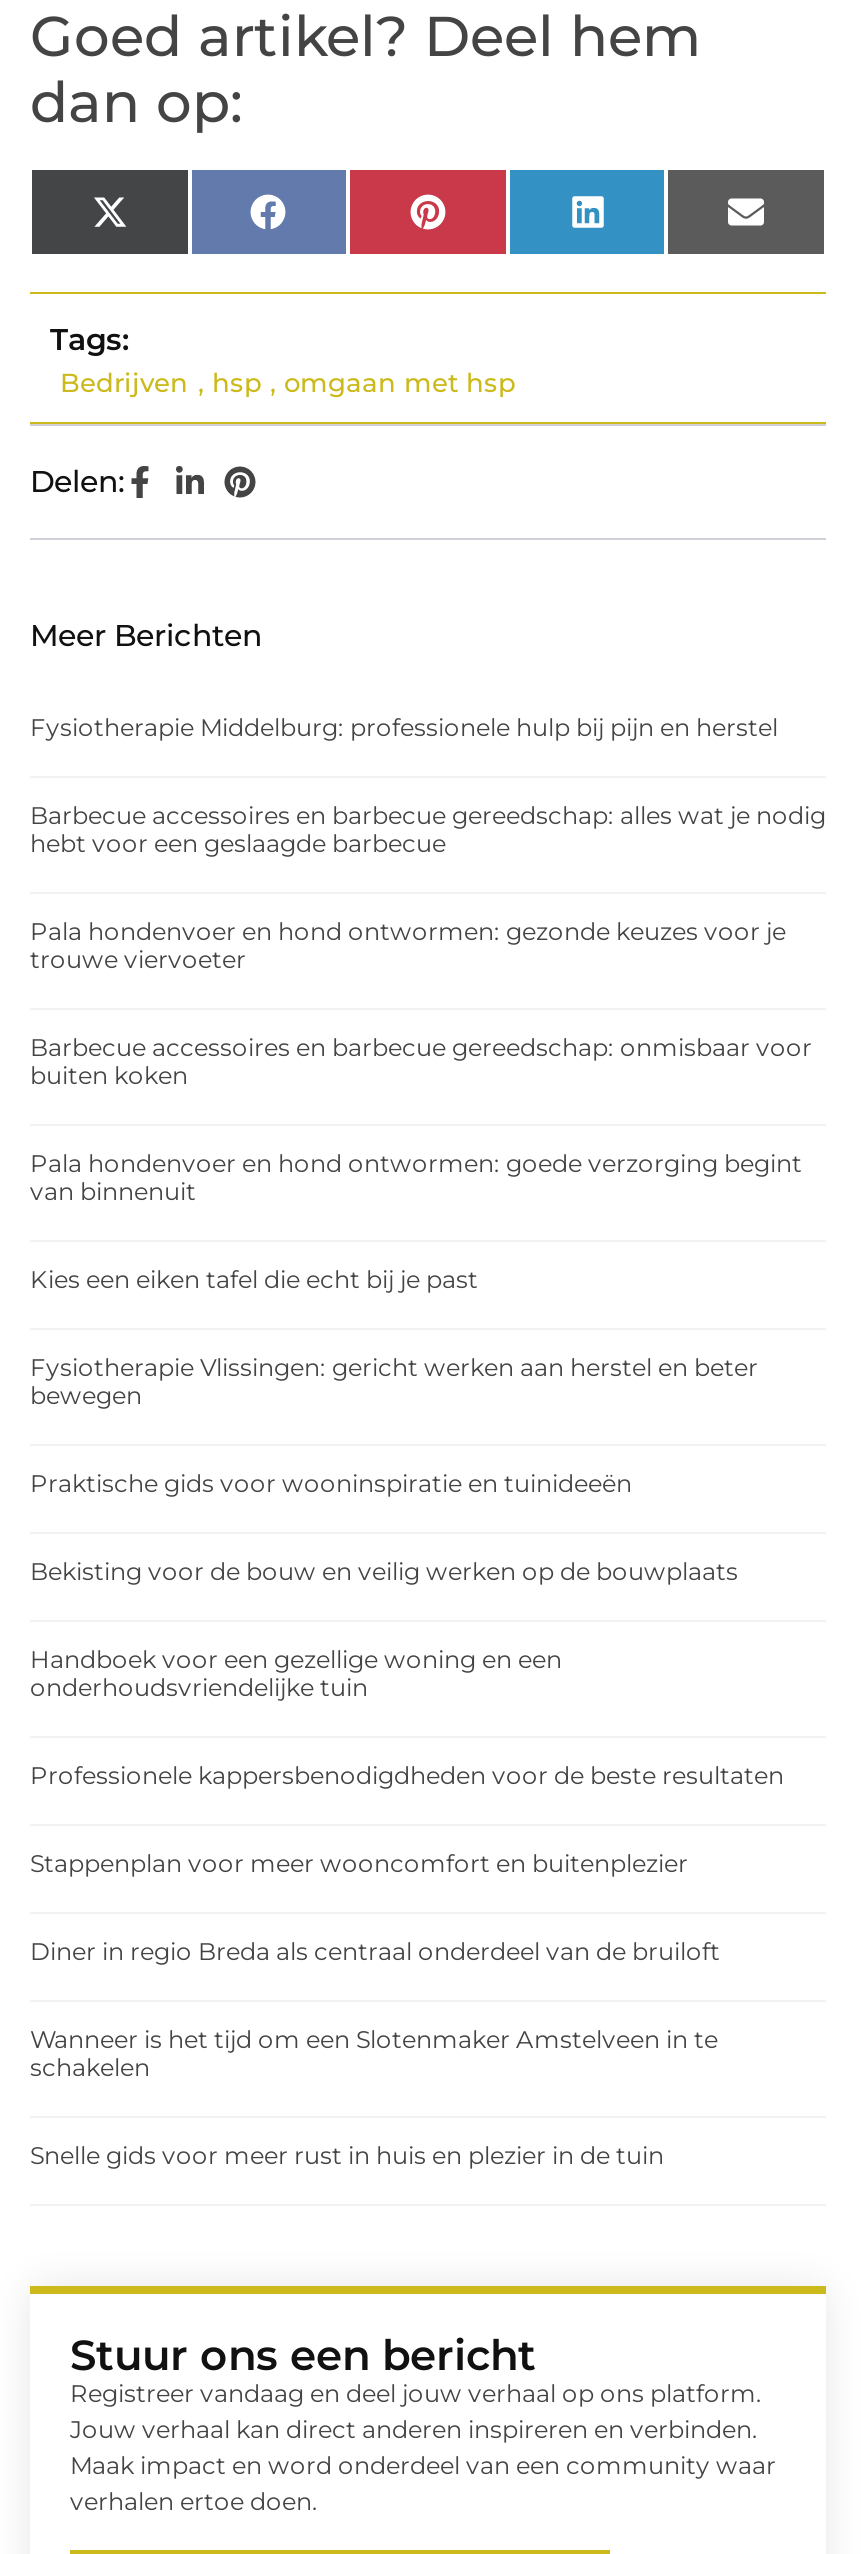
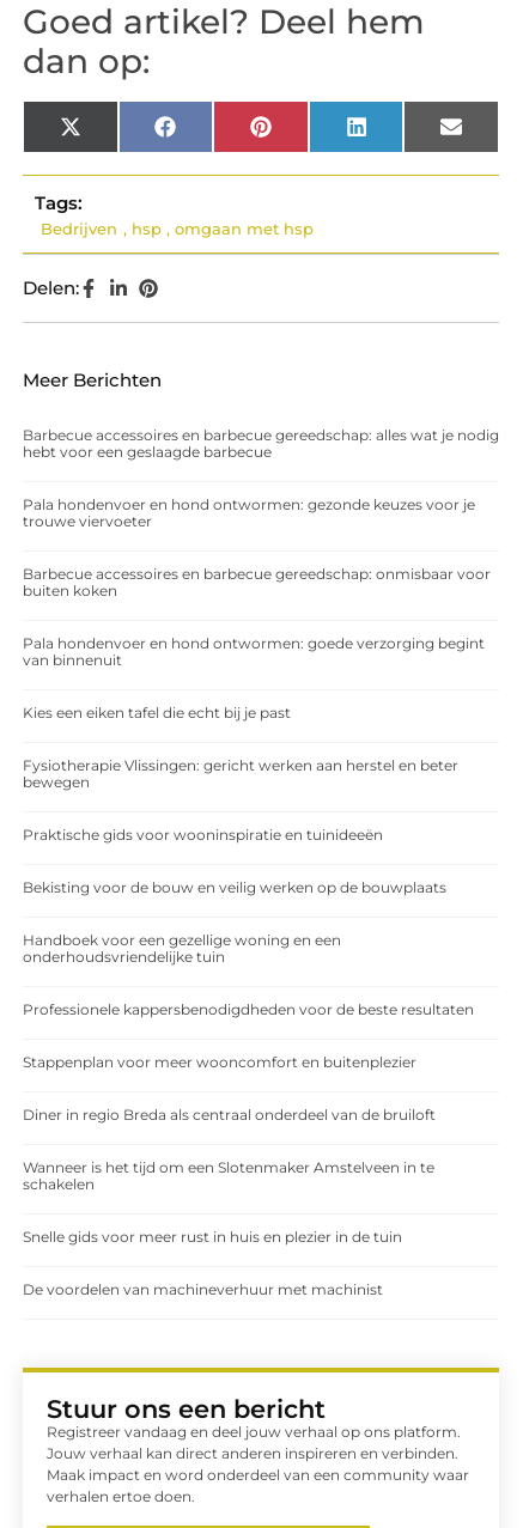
- Fysiotherapie Middelburg: professionele hulp bij pijn en herstel

moved up: Barbecue accessoires en barbecue gereedschap: alles wat je nodig | hebt voor een geslaagde barbecue | Pala hondenvoer en hond ontwormen: gezonde keuzes voor je | ... | schakelen | Snelle gids voor meer rust in huis en plezier in de tuin

+ De voordelen van machineverhuur met machinist
